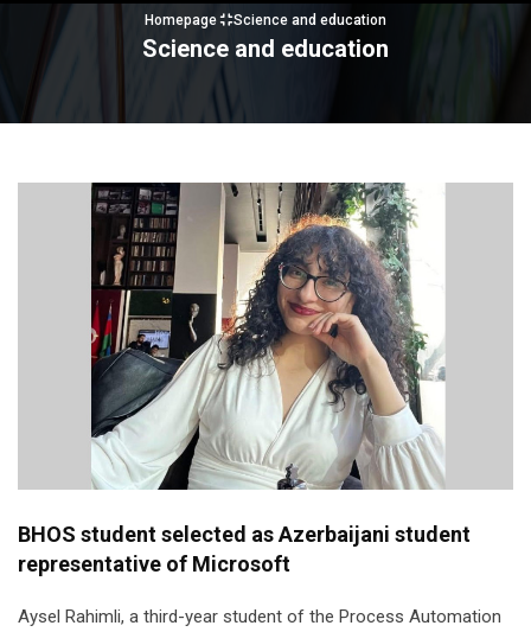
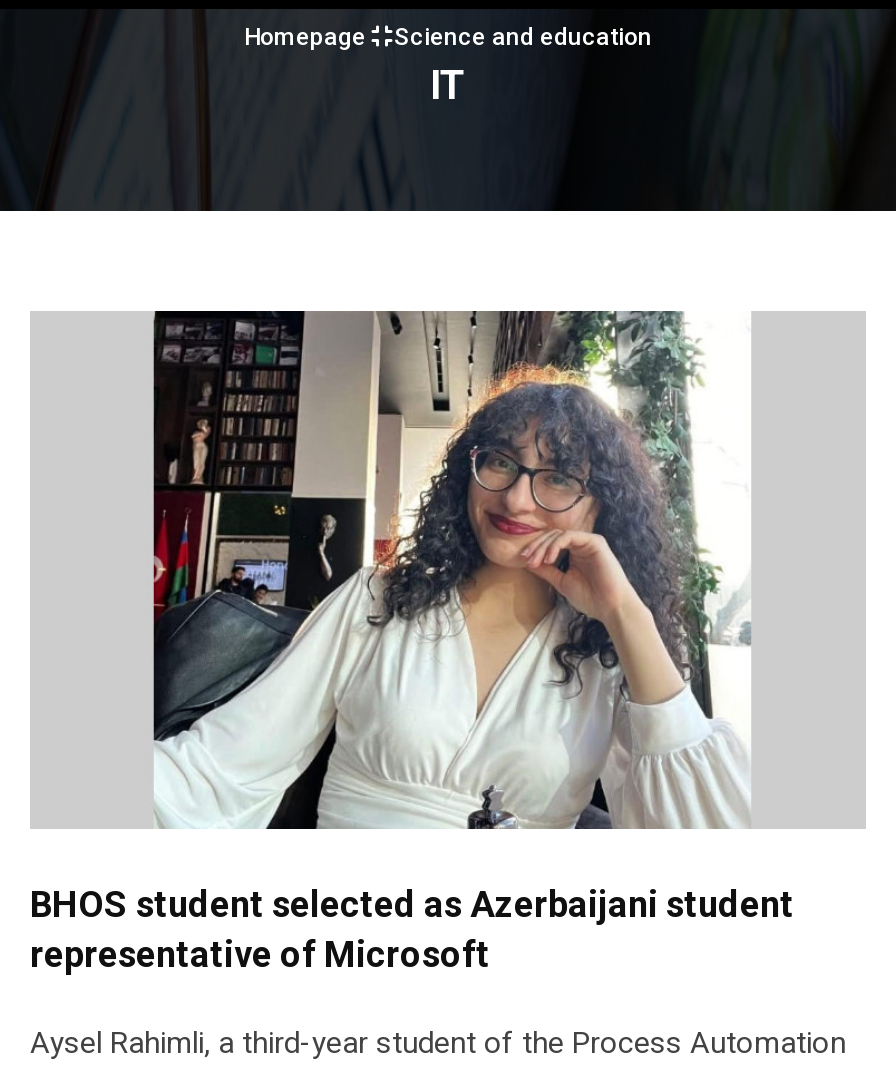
- Science and education
+ IT
